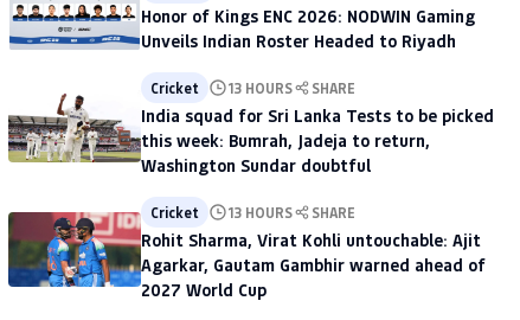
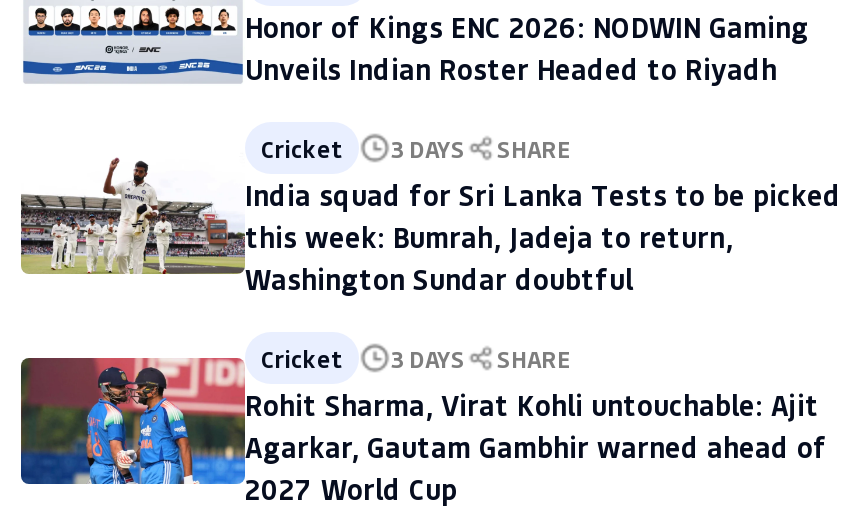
- Cricket 13 HOURS SHARE
+ Cricket 3 DAYS SHARE

- Cricket 13 HOURS SHARE
+ Cricket 3 DAYS SHARE
